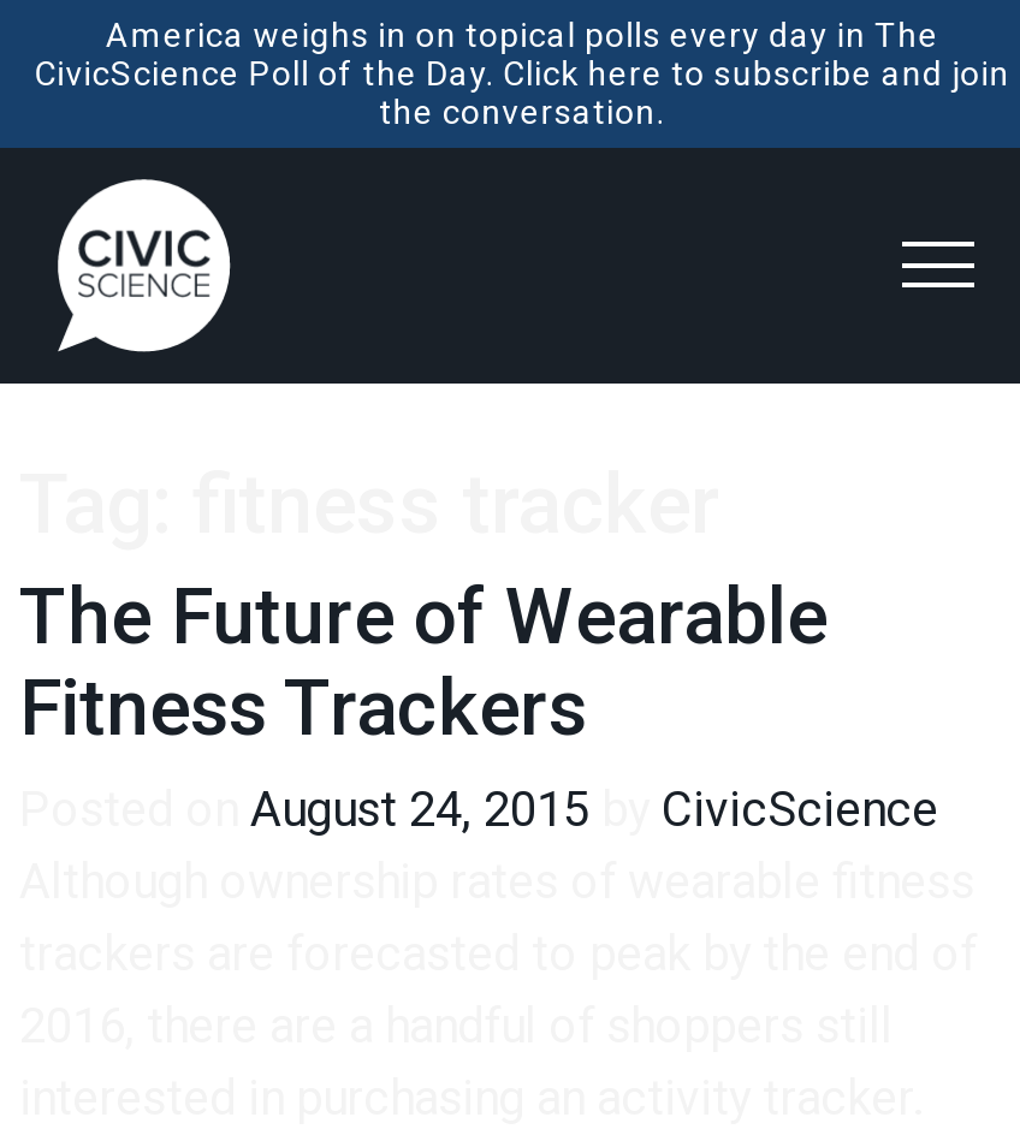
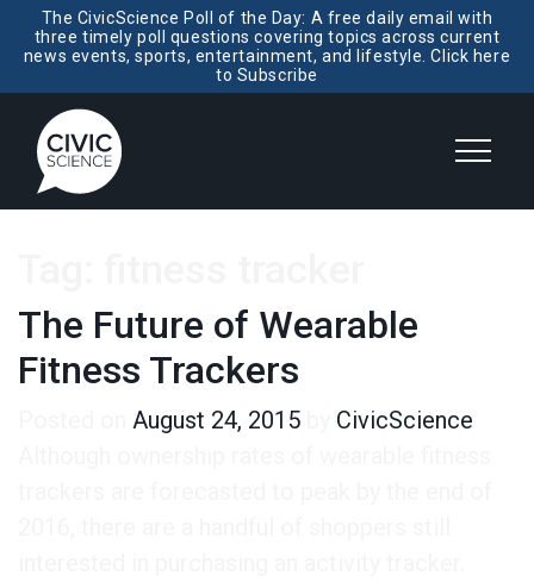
- America weighs in on topical polls every day in The
- CivicScience Poll of the Day. Click here to subscribe and join
- the conversation.
+ The CivicScience Poll of the Day: A free daily email with
+ three timely poll questions covering topics across current
+ news events, sports, entertainment, and lifestyle. Click here
+ to Subscribe
